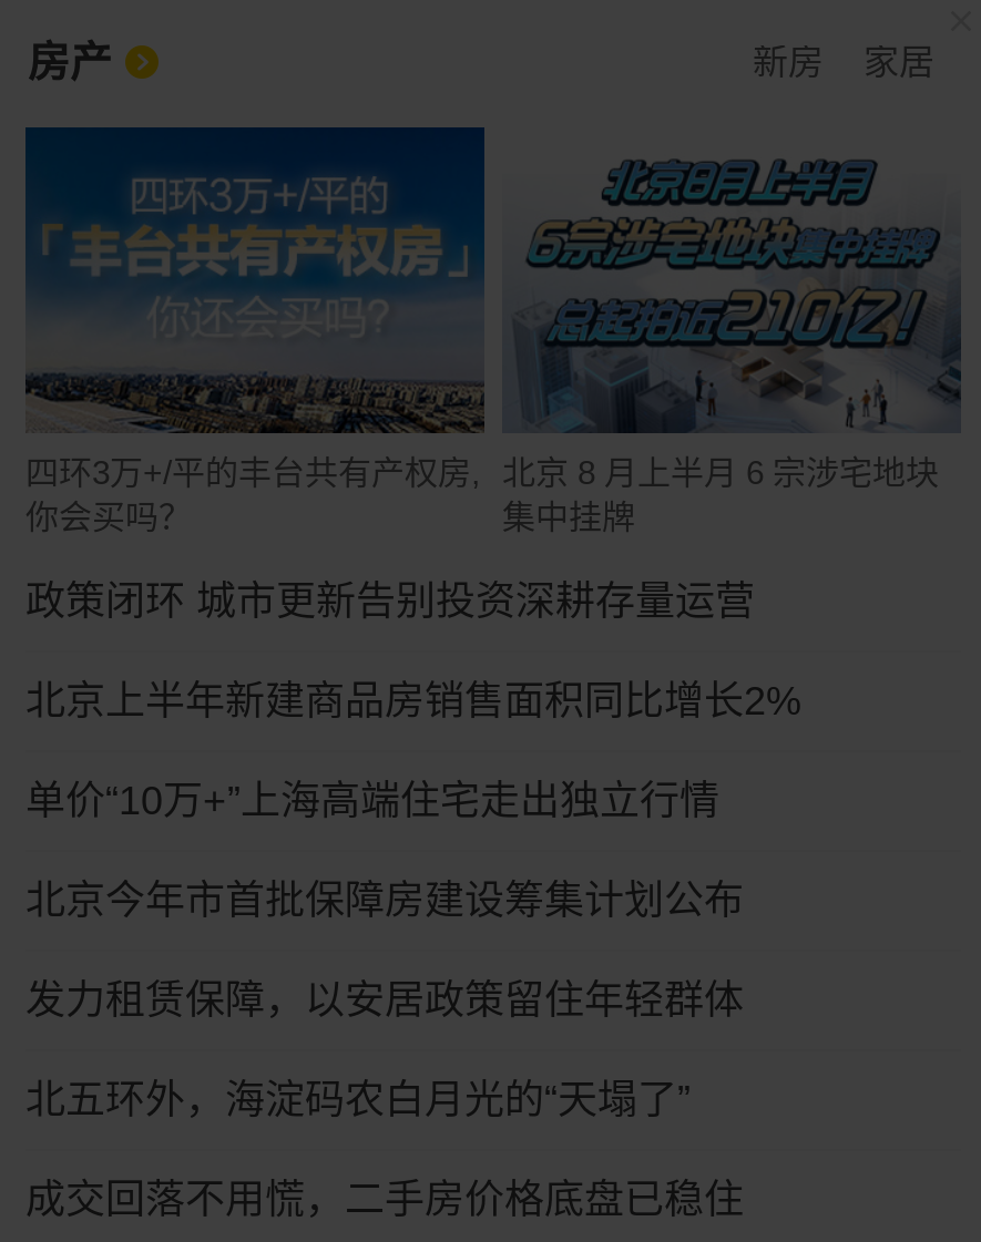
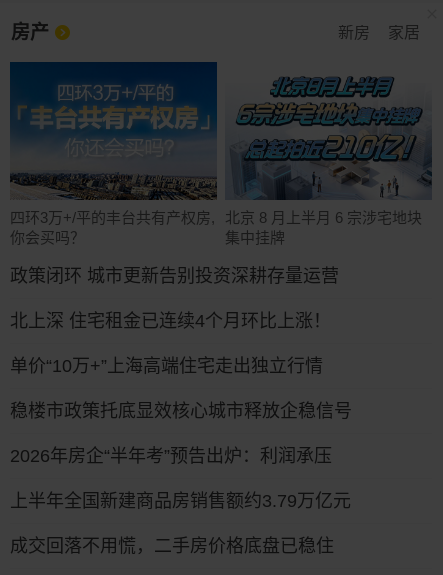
- 北京上半年新建商品房销售面积同比增长2%
+ 北上深 住宅租金已连续4个月环比上涨！

- 北京今年市首批保障房建设筹集计划公布
+ 稳楼市政策托底显效核心城市释放企稳信号

- 发力租赁保障，以安居政策留住年轻群体
+ 2026年房企“半年考”预告出炉：利润承压

- 北五环外，海淀码农白月光的“天塌了”
+ 上半年全国新建商品房销售额约3.79万亿元
